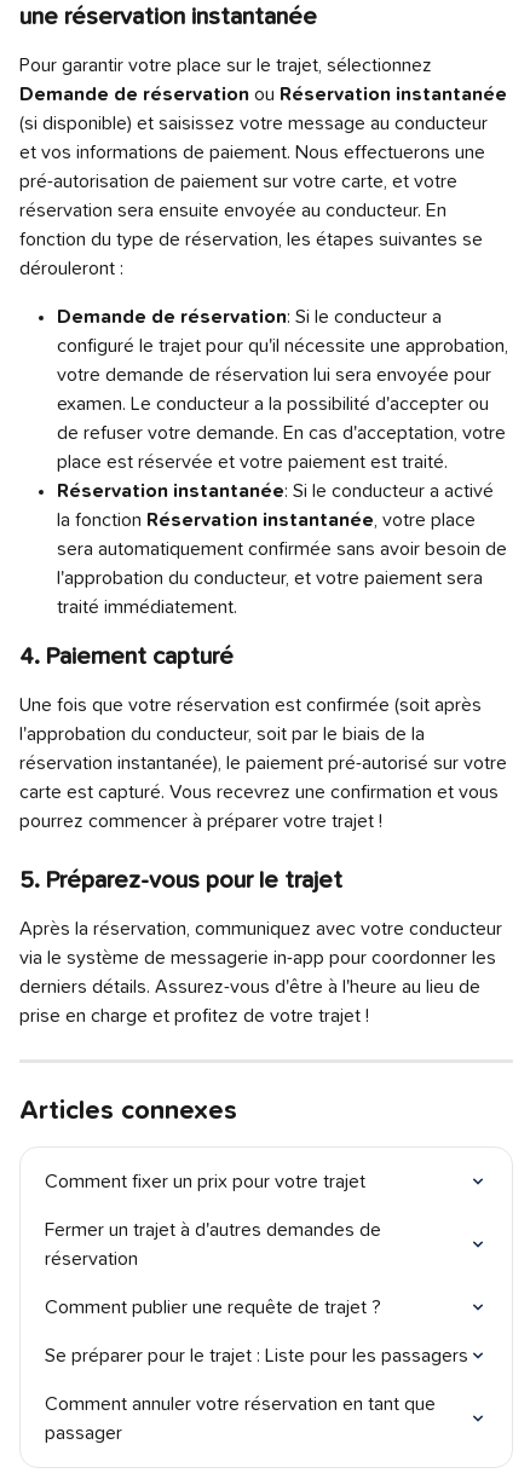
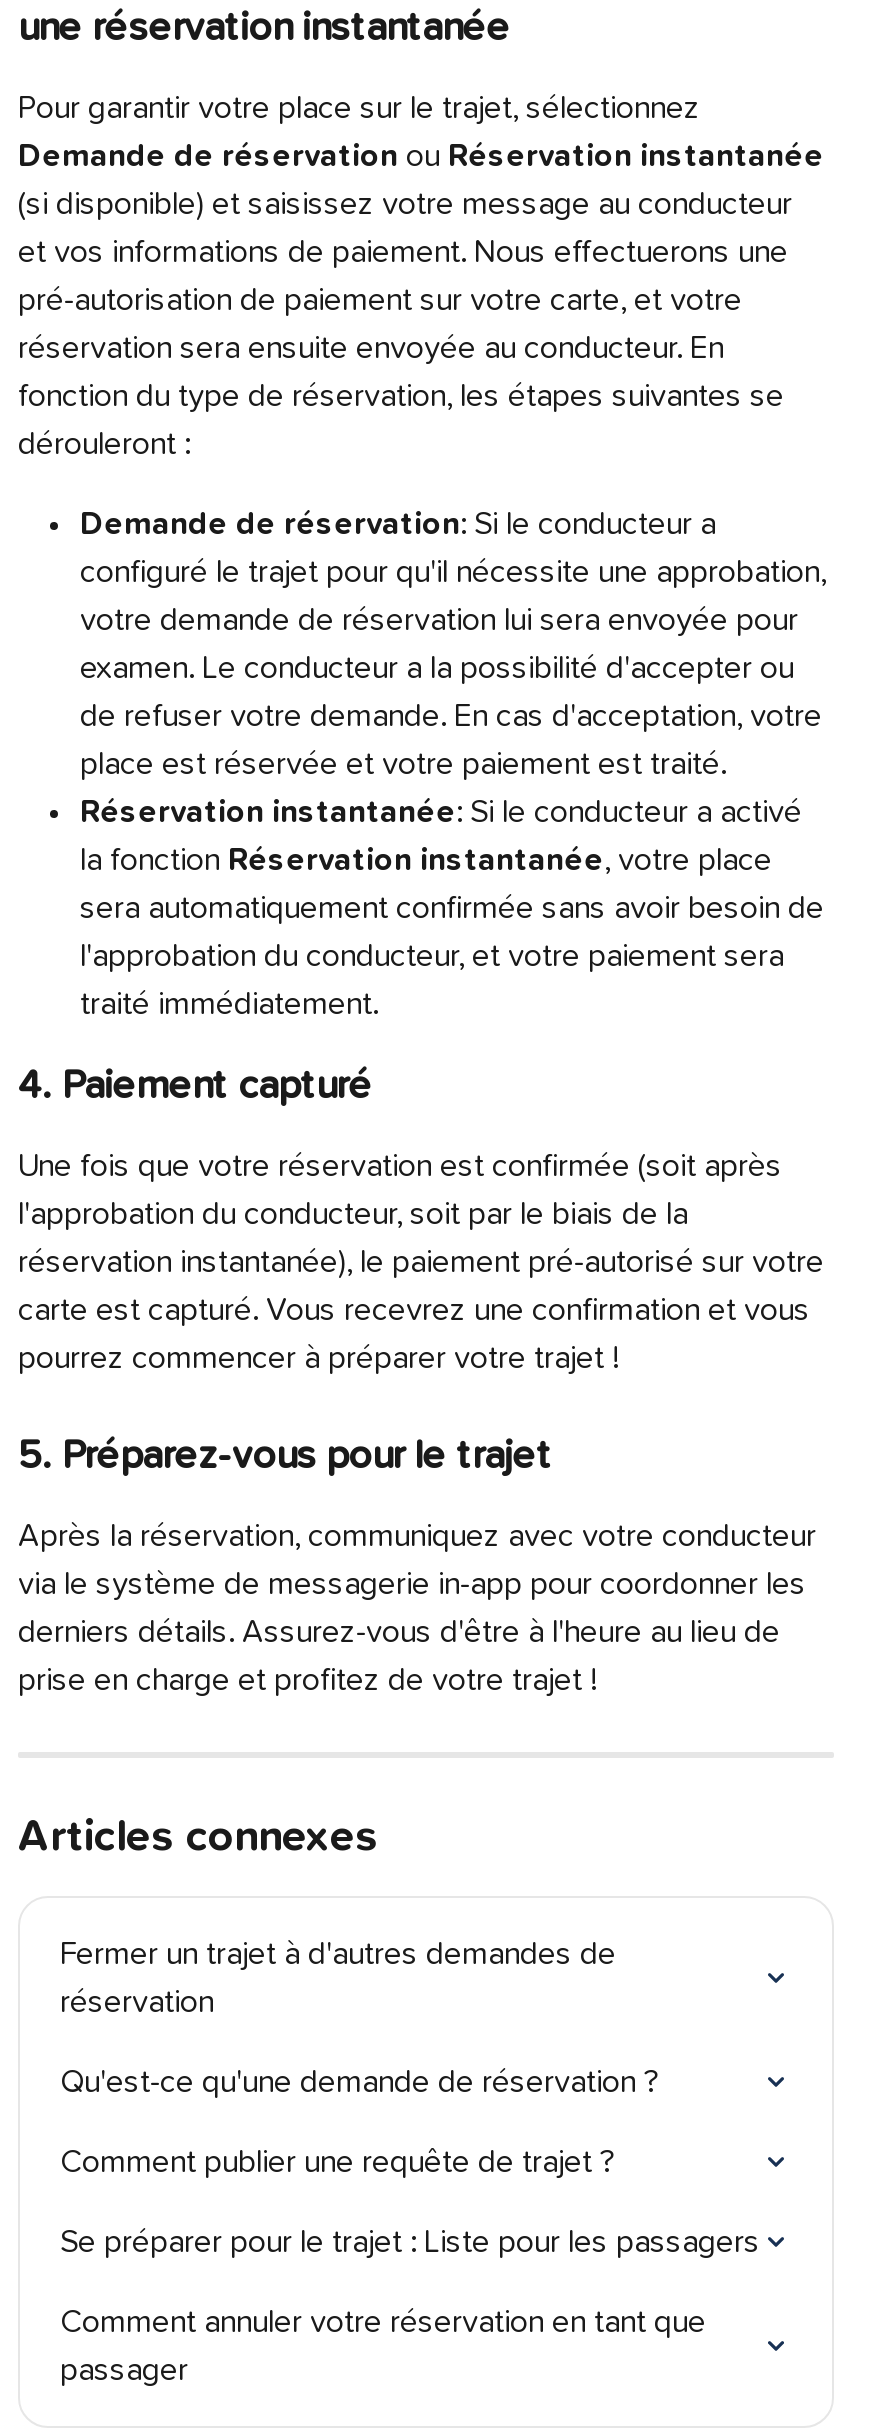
- Comment fixer un prix pour votre trajet

moved up: Fermer un trajet à d'autres demandes de | réservation

+ Qu'est-ce qu'une demande de réservation ?
